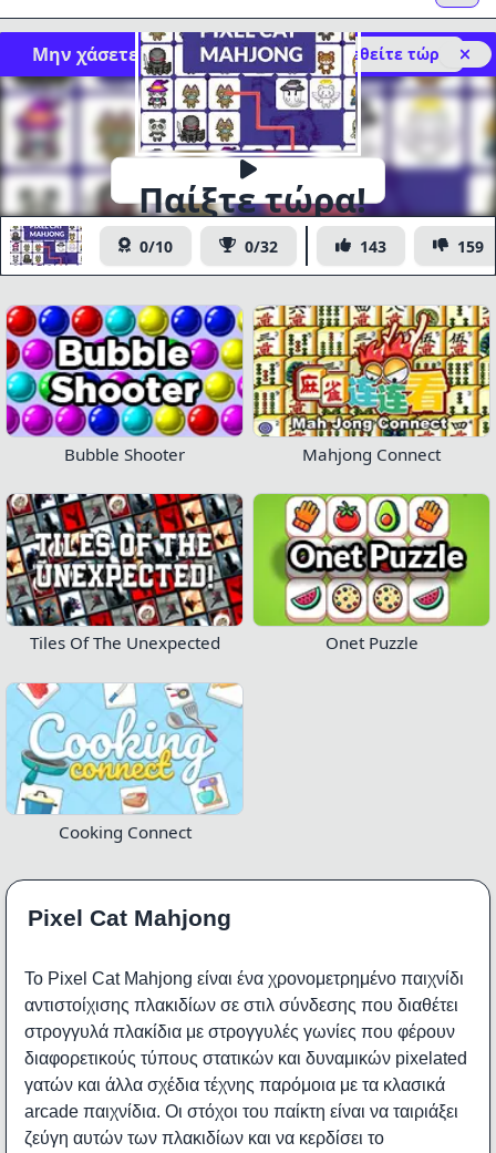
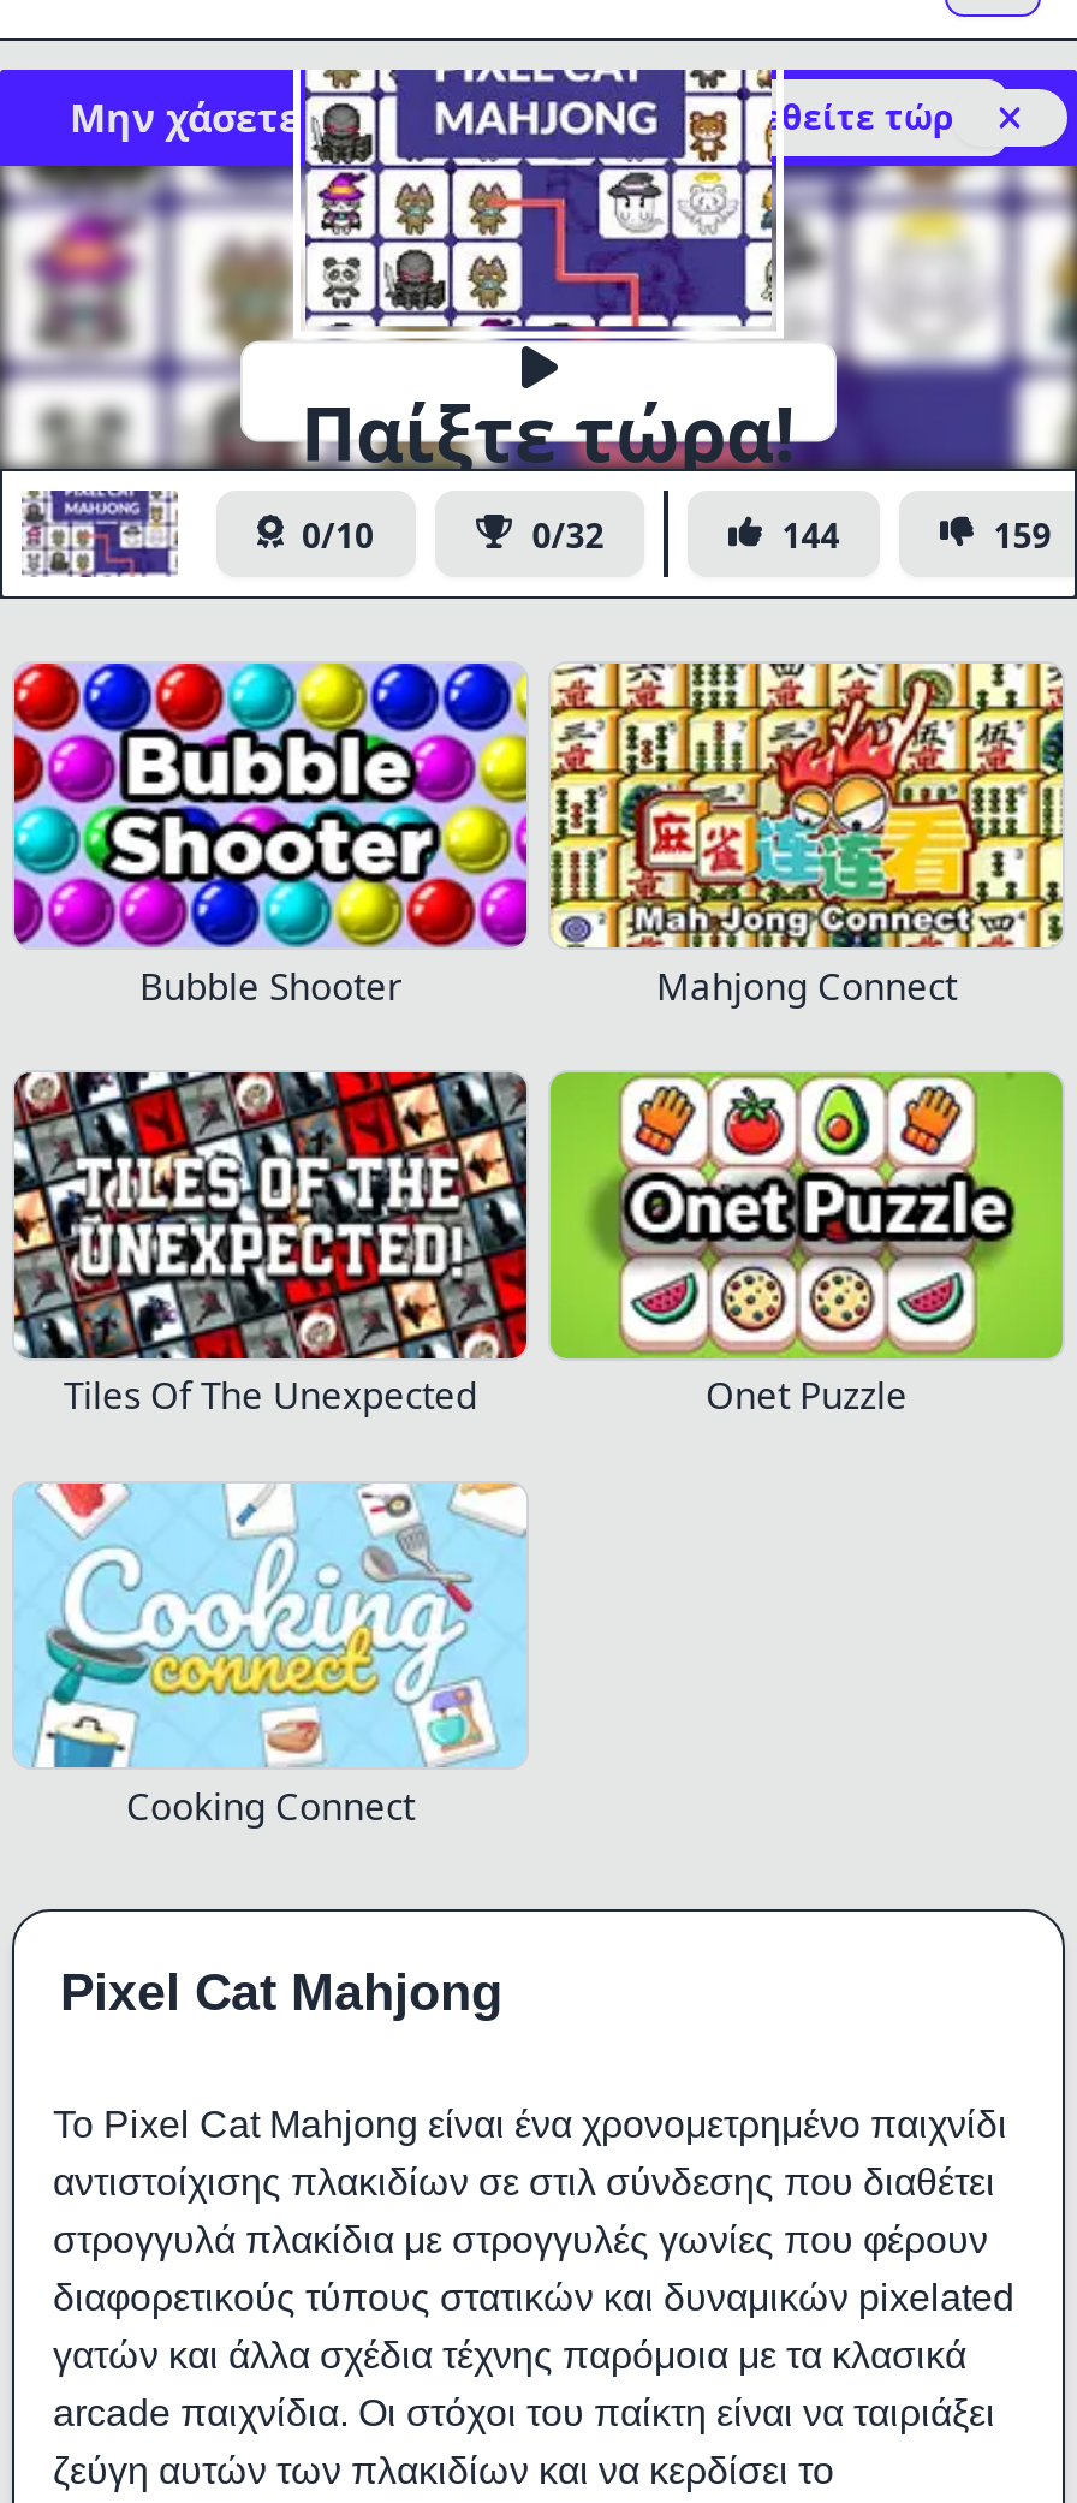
- 143
+ 144
